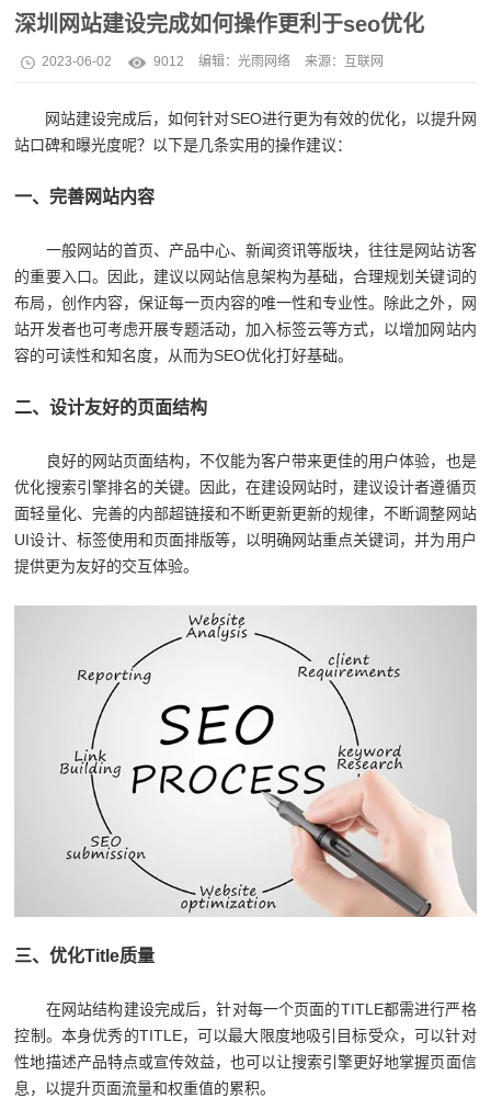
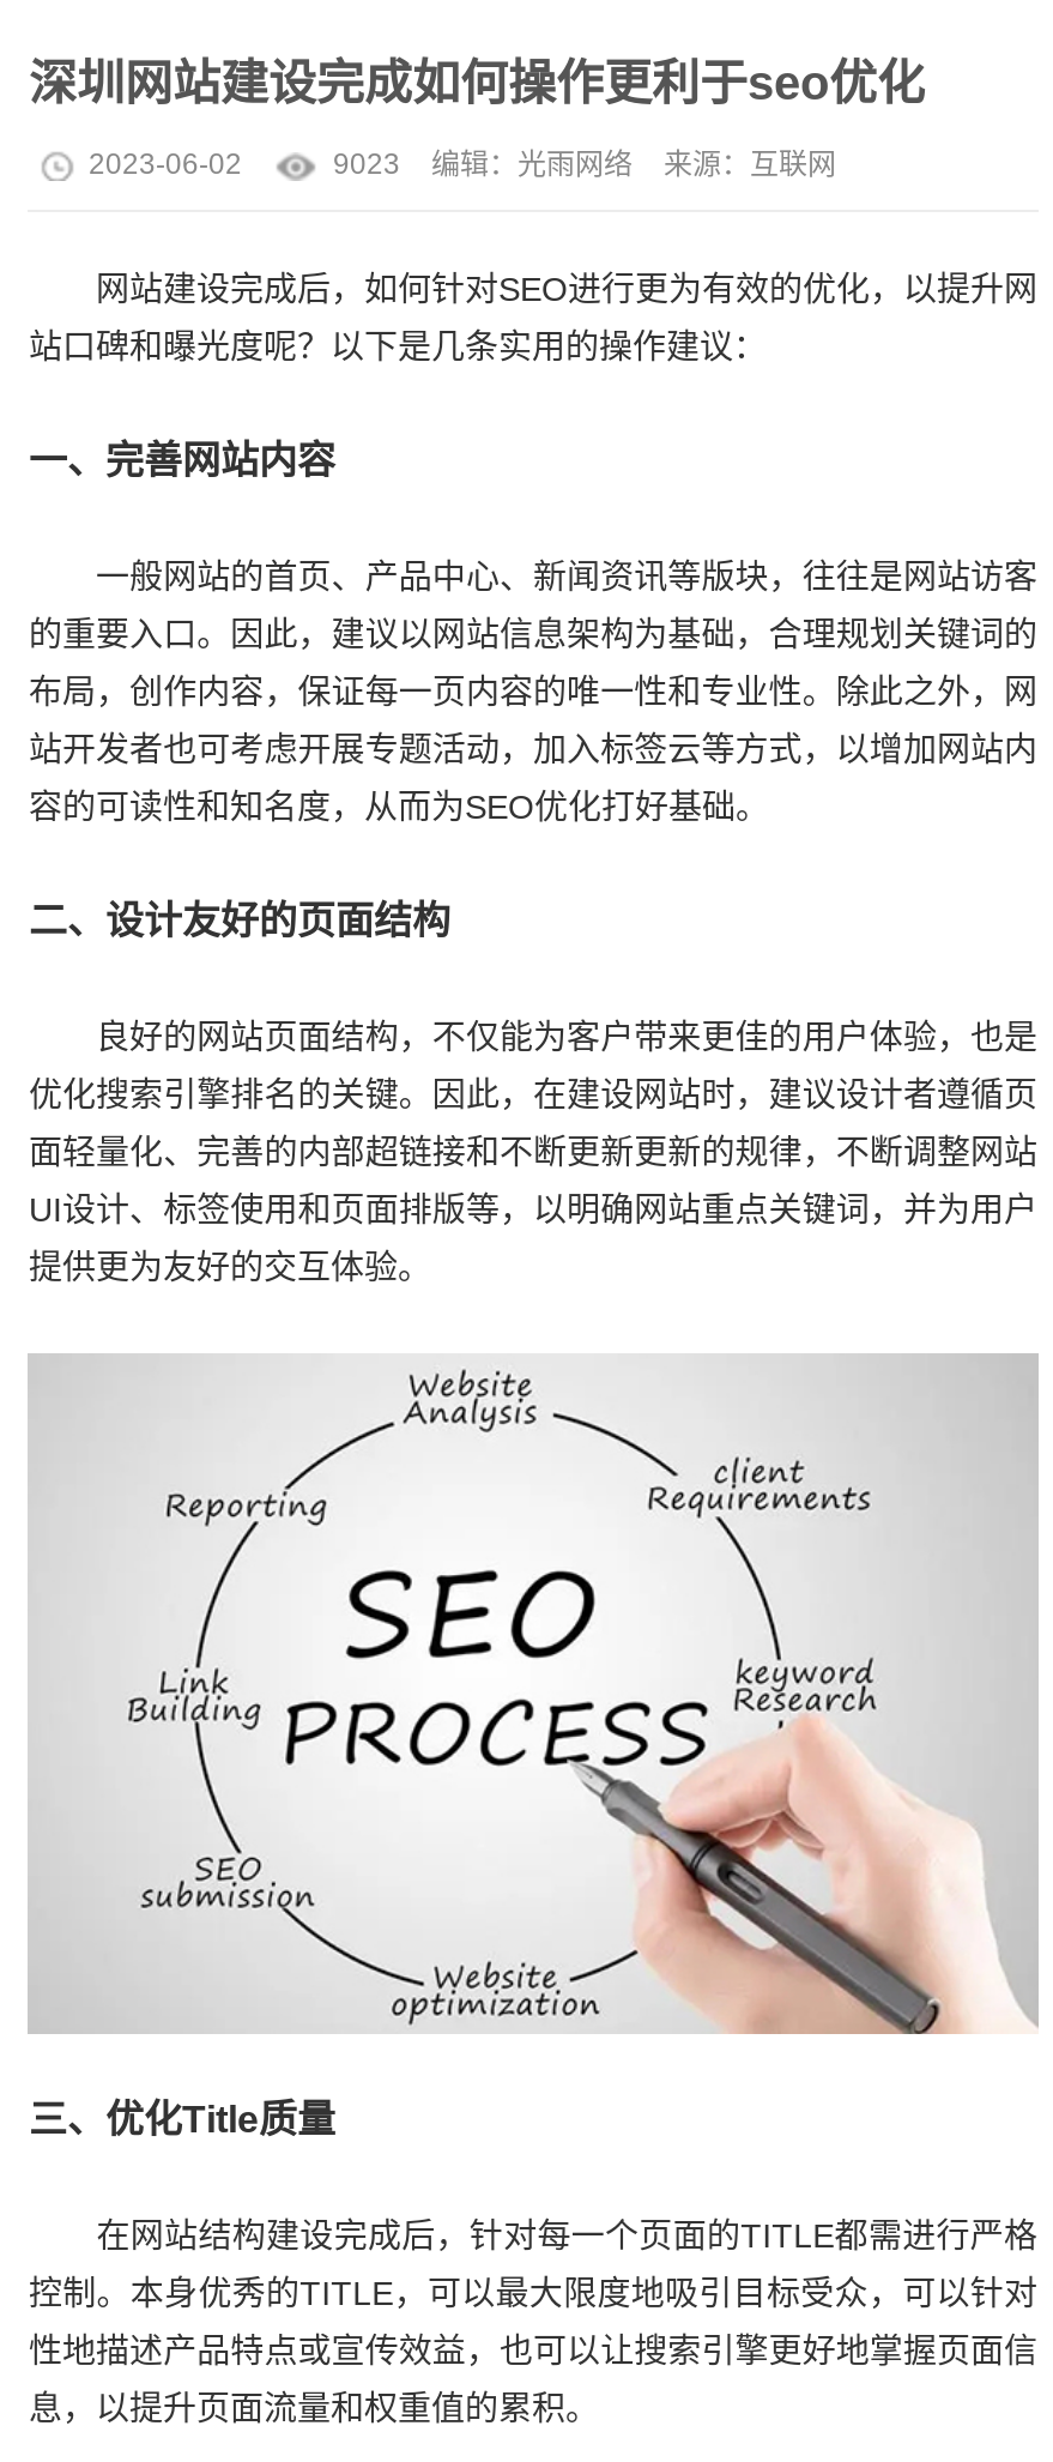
- 9012 编辑：光雨网络 来源：互联网
+ 9023 编辑：光雨网络 来源：互联网
